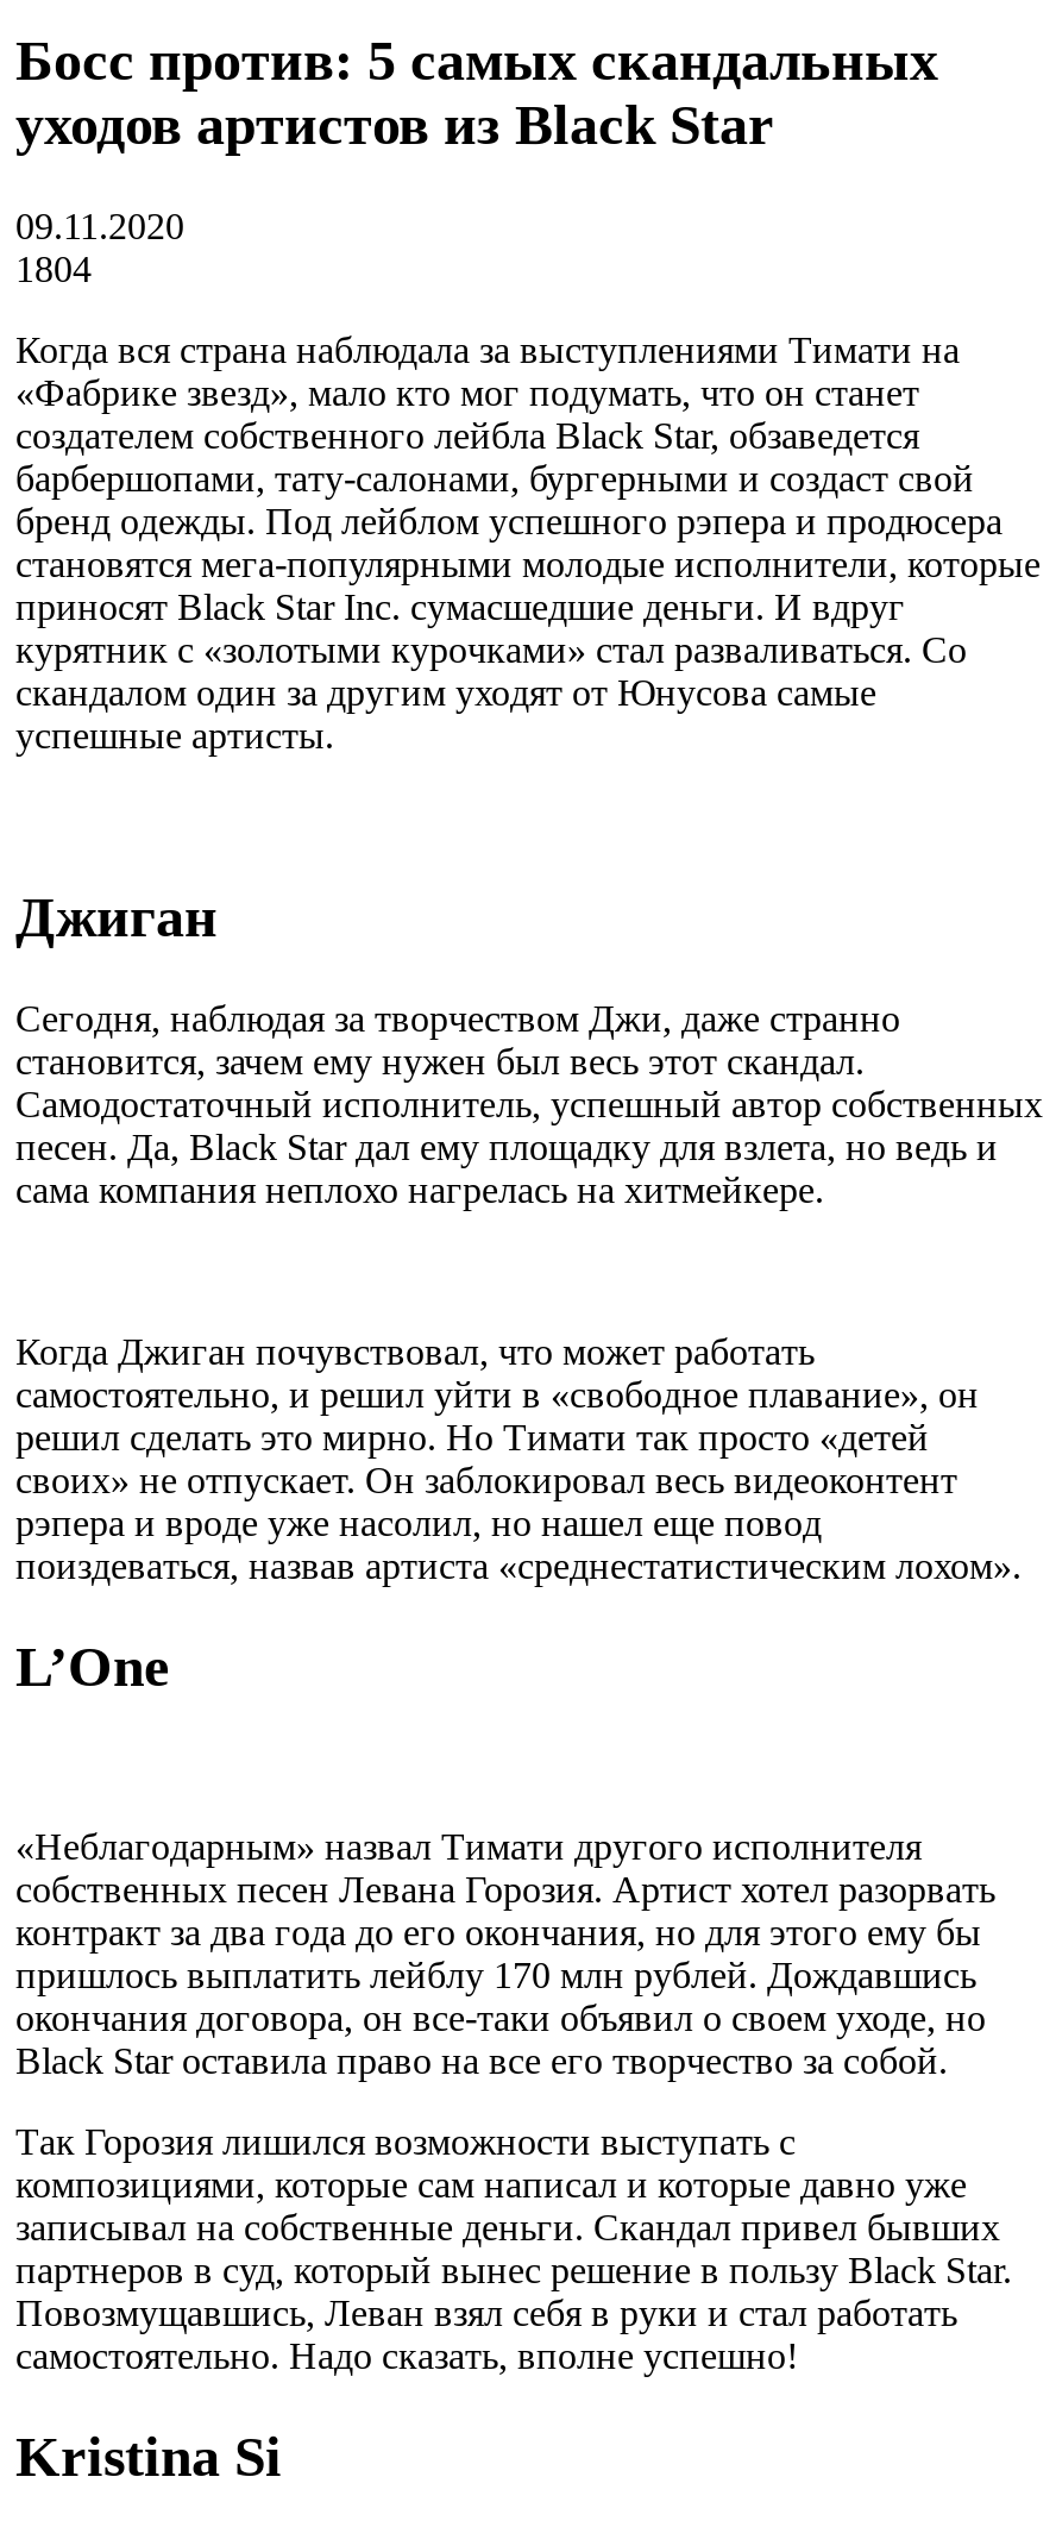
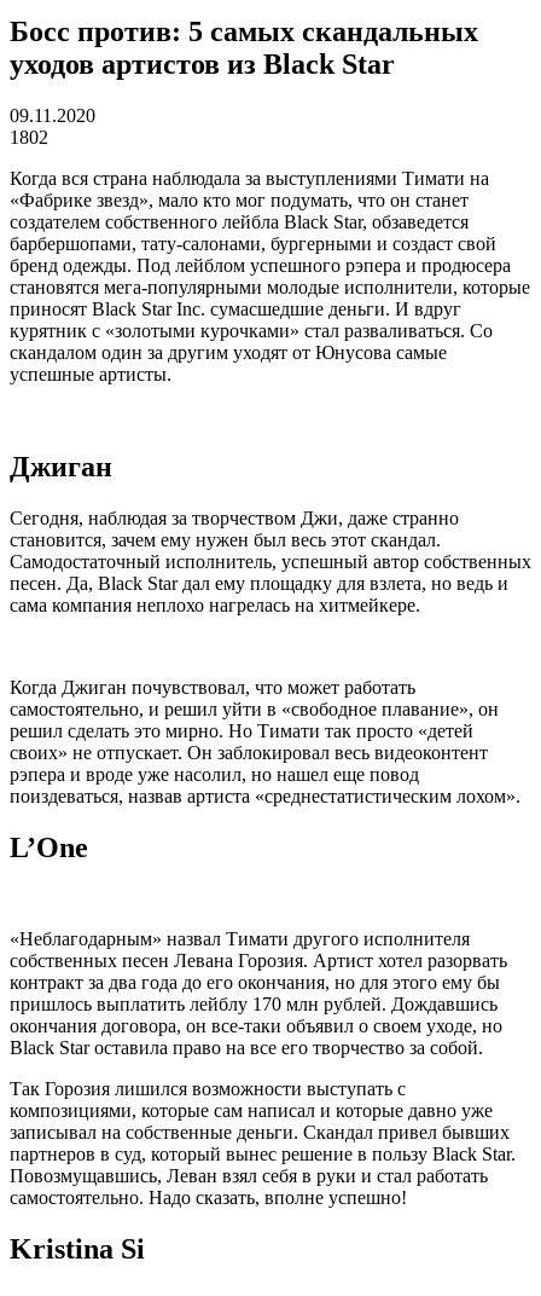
- 1804
+ 1802
